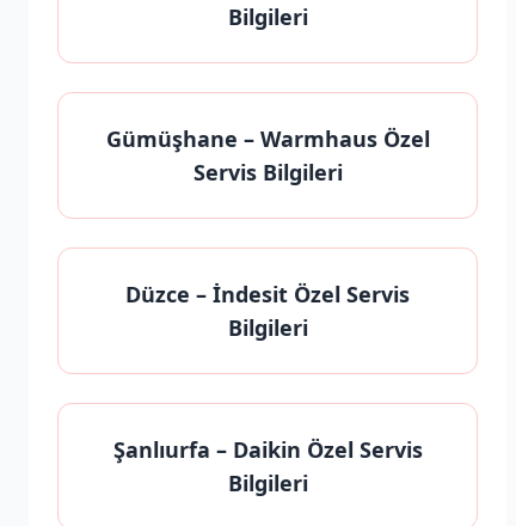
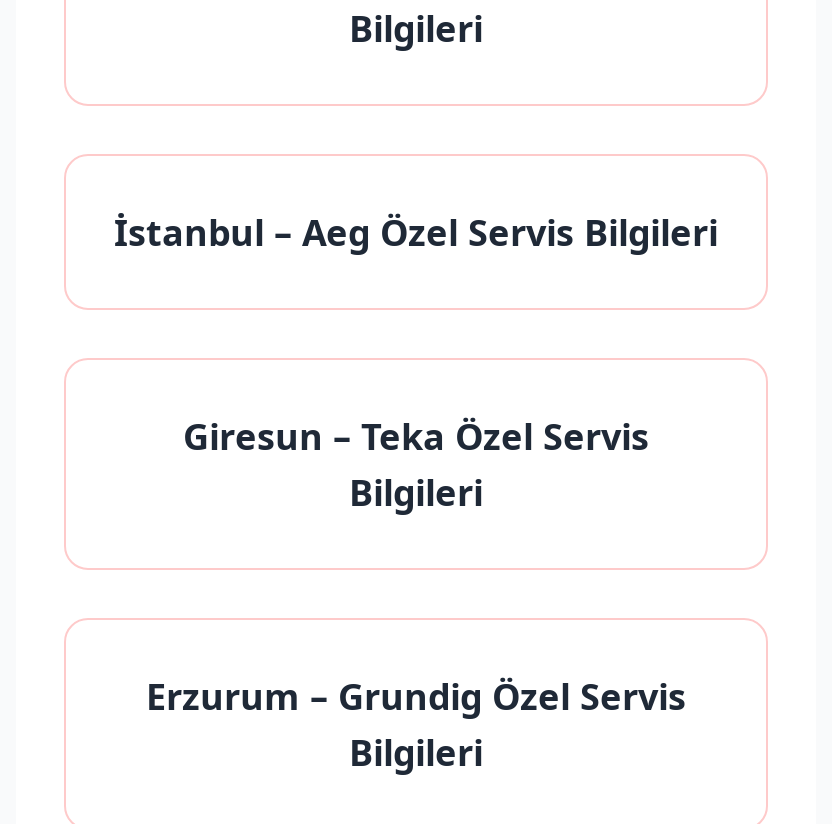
- Gümüşhane – Warmhaus Özel
- Servis Bilgileri
+ İstanbul – Aeg Özel Servis Bilgileri

- Düzce – İndesit Özel Servis
+ Giresun – Teka Özel Servis

- Şanlıurfa – Daikin Özel Servis
+ Erzurum – Grundig Özel Servis
